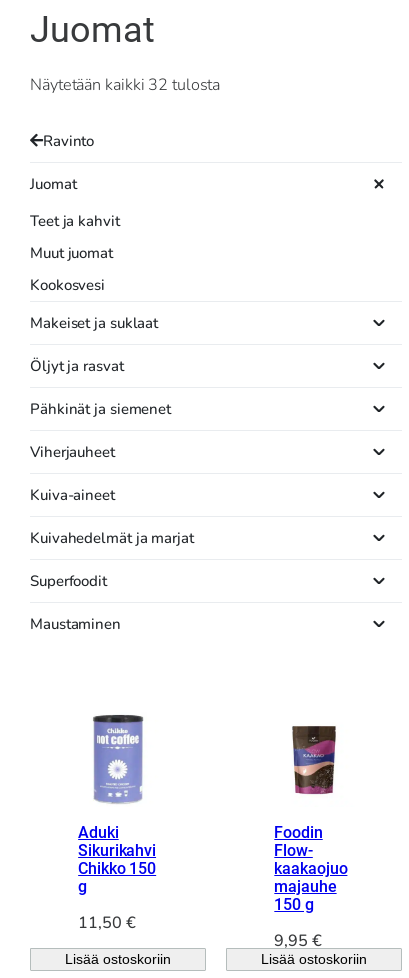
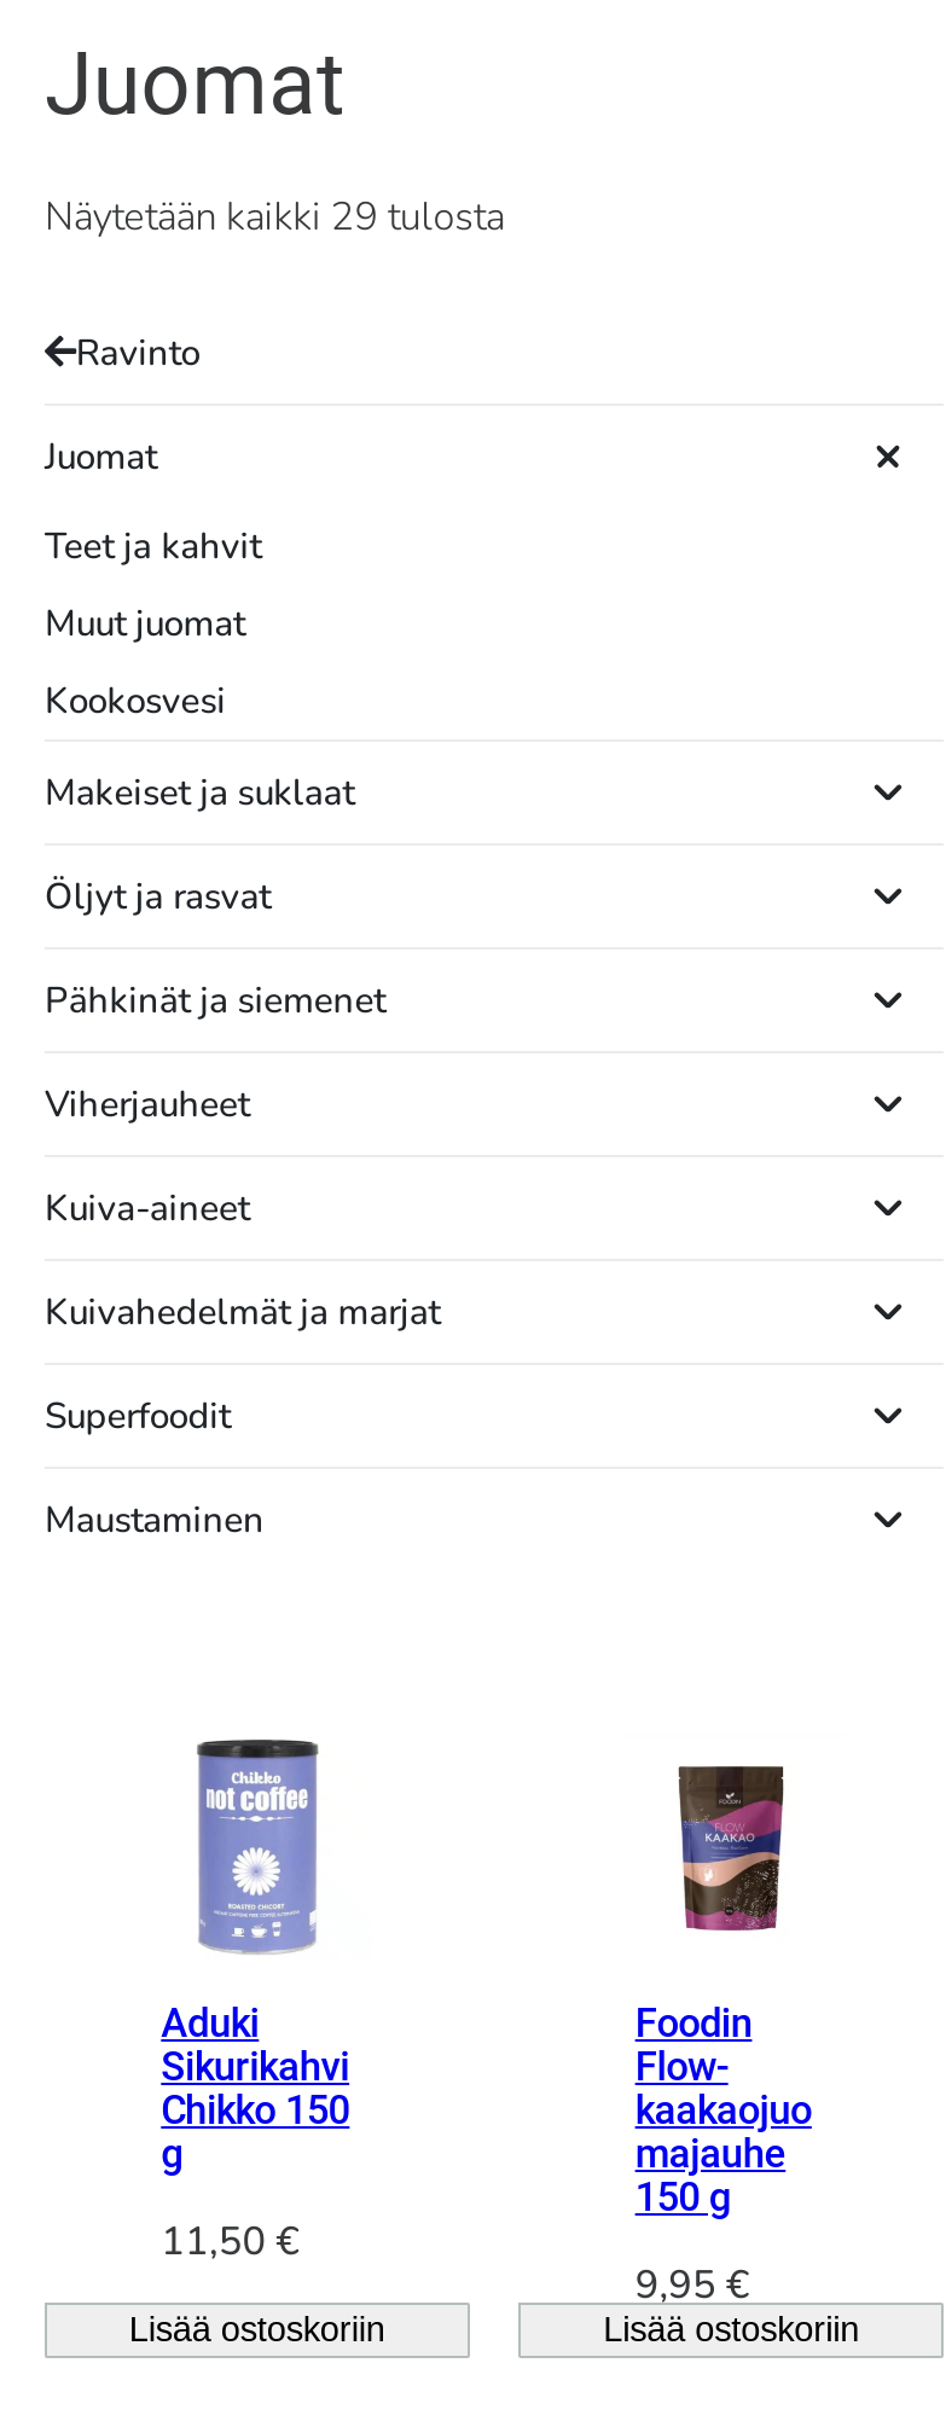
- Näytetään kaikki 32 tulosta
+ Näytetään kaikki 29 tulosta
